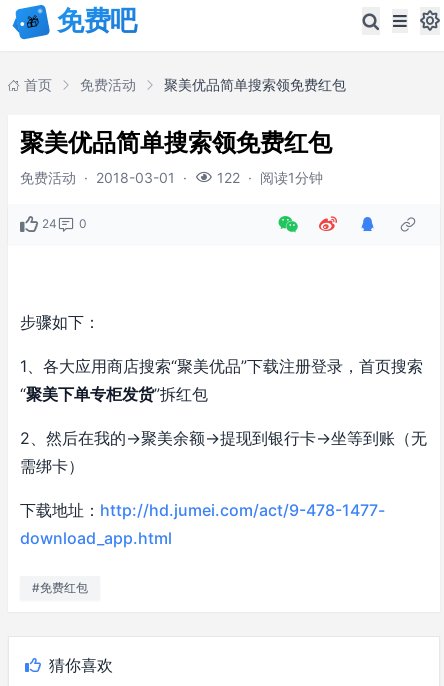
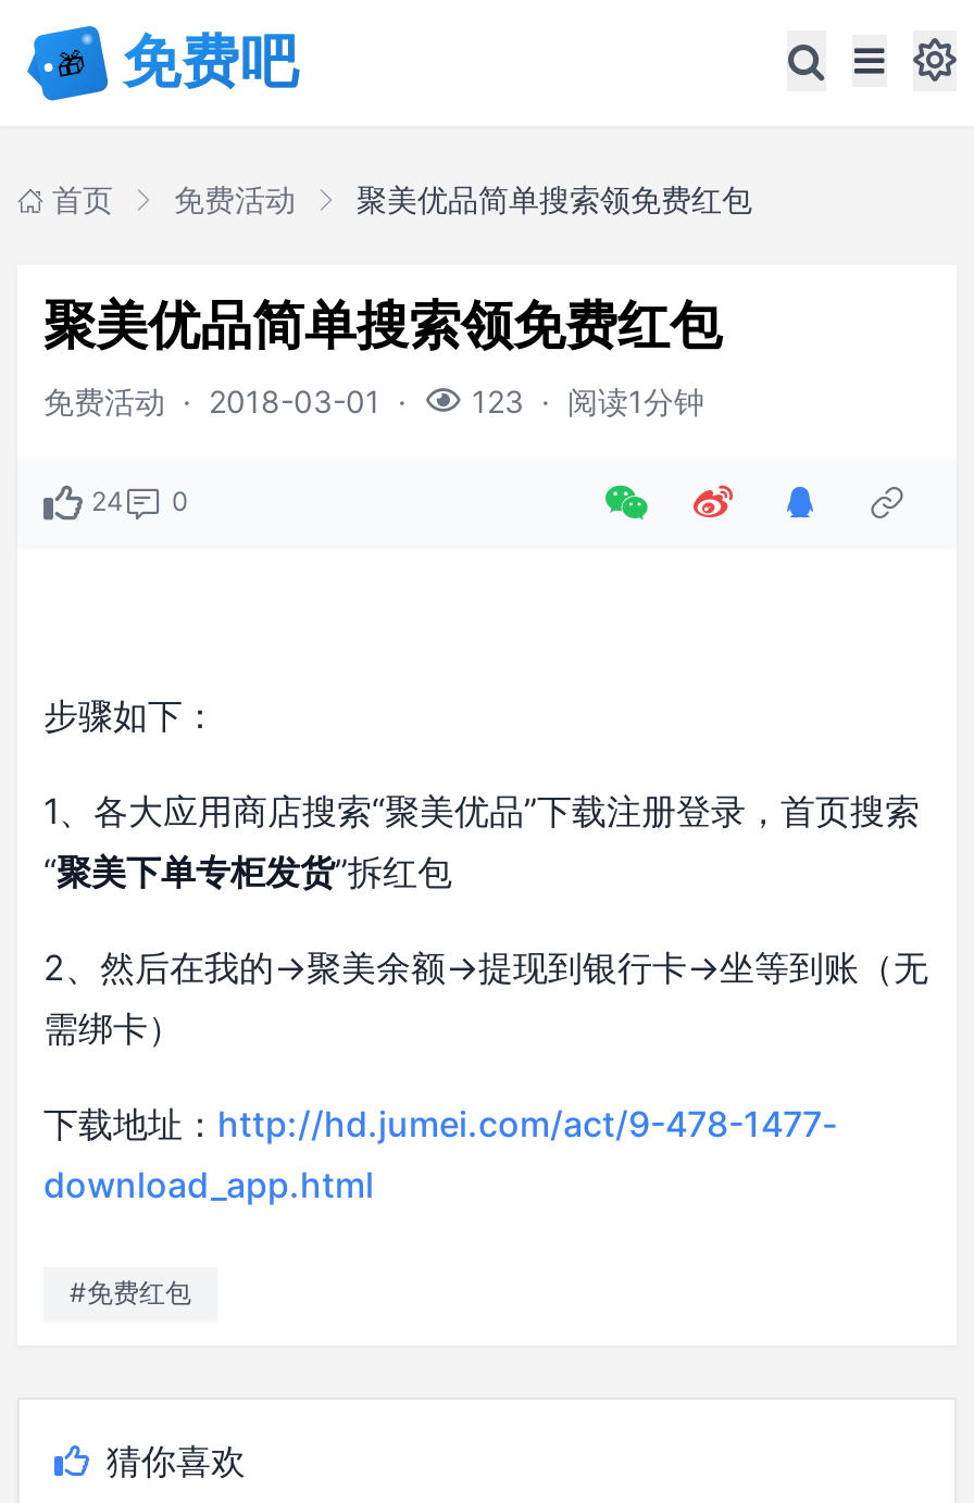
- 免费活动 · 2018-03-01 · 122 · 阅读1分钟
+ 免费活动 · 2018-03-01 · 123 · 阅读1分钟
